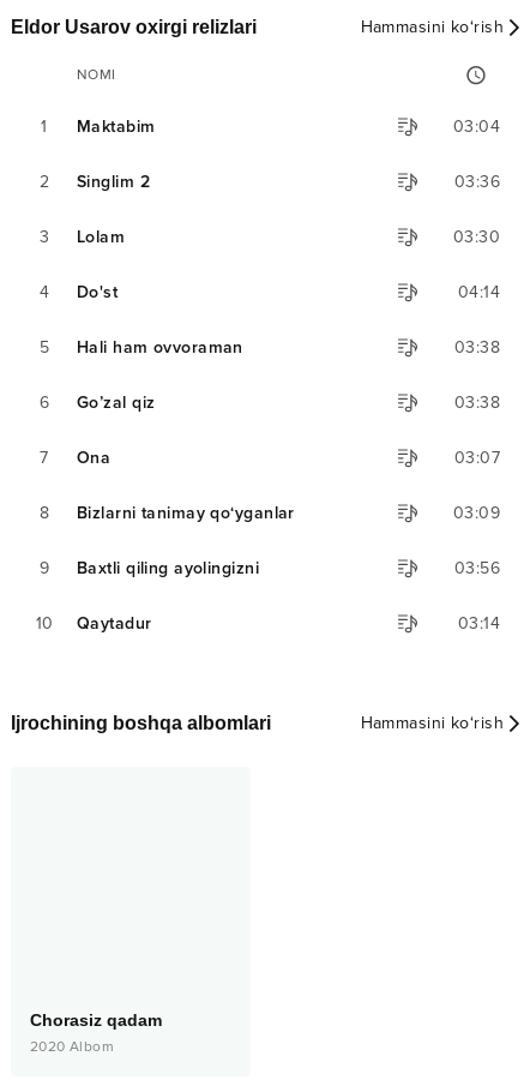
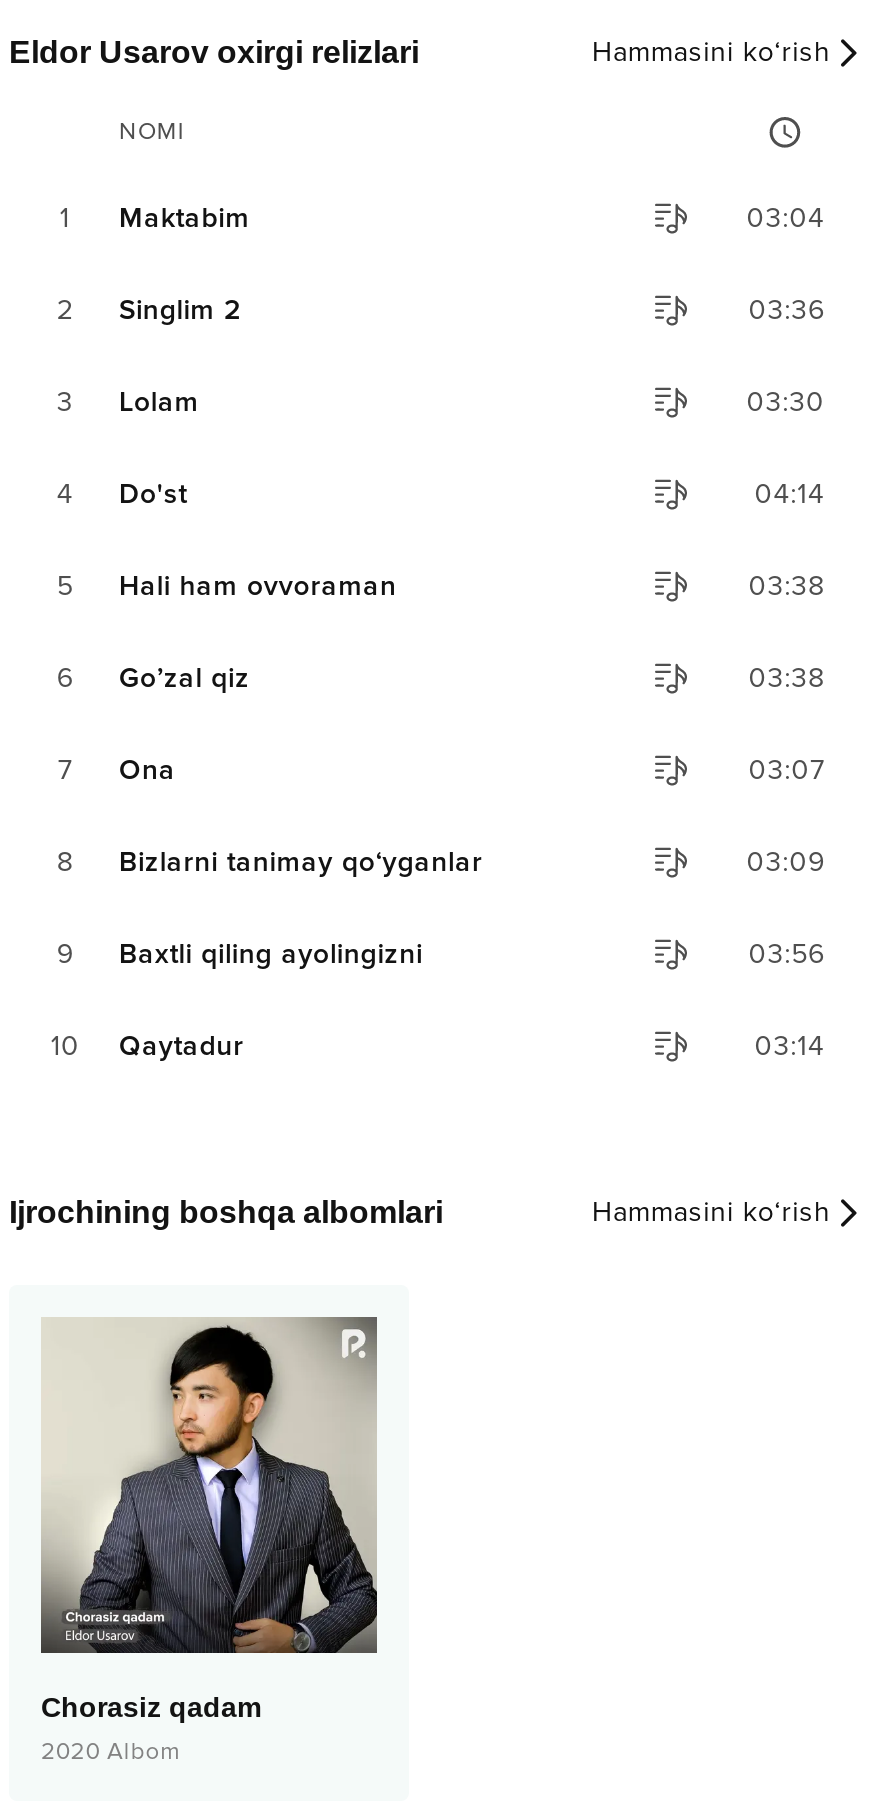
+ [image]
